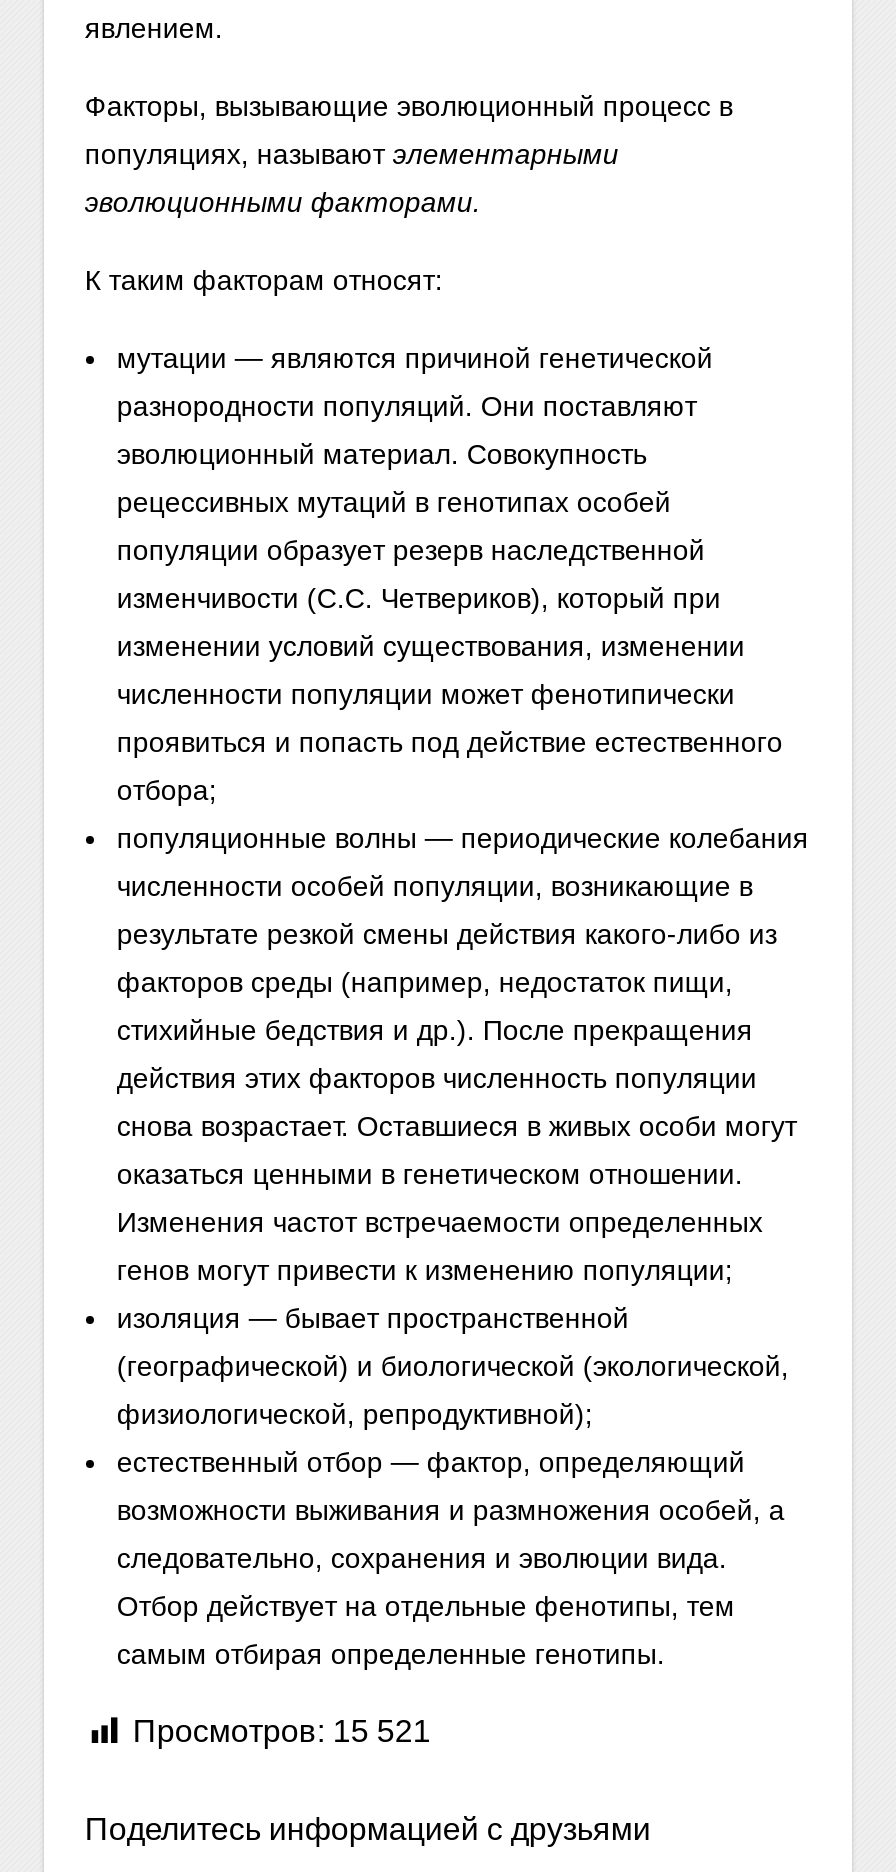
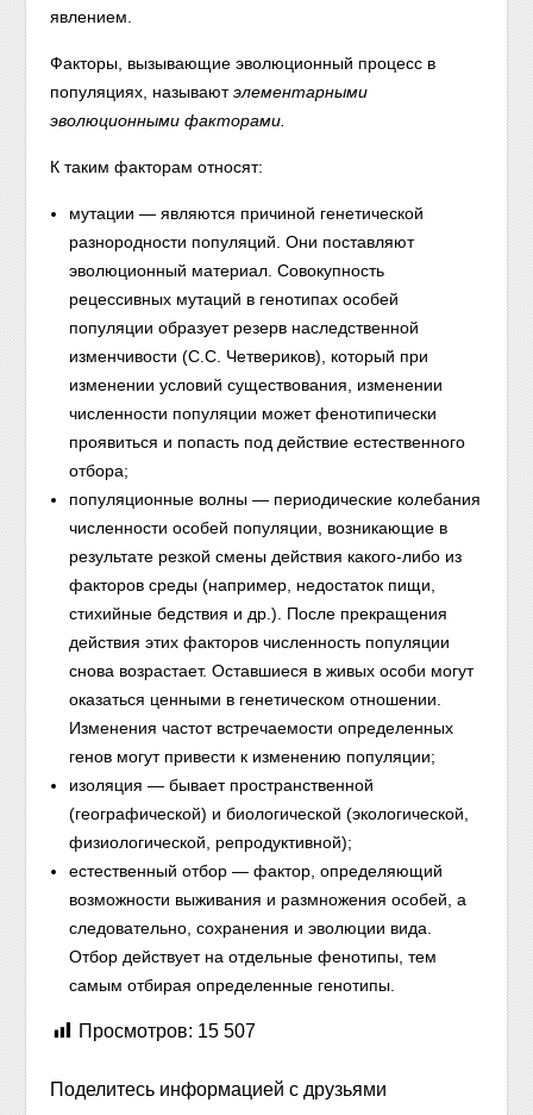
- Просмотров: 15 521
+ Просмотров: 15 507
